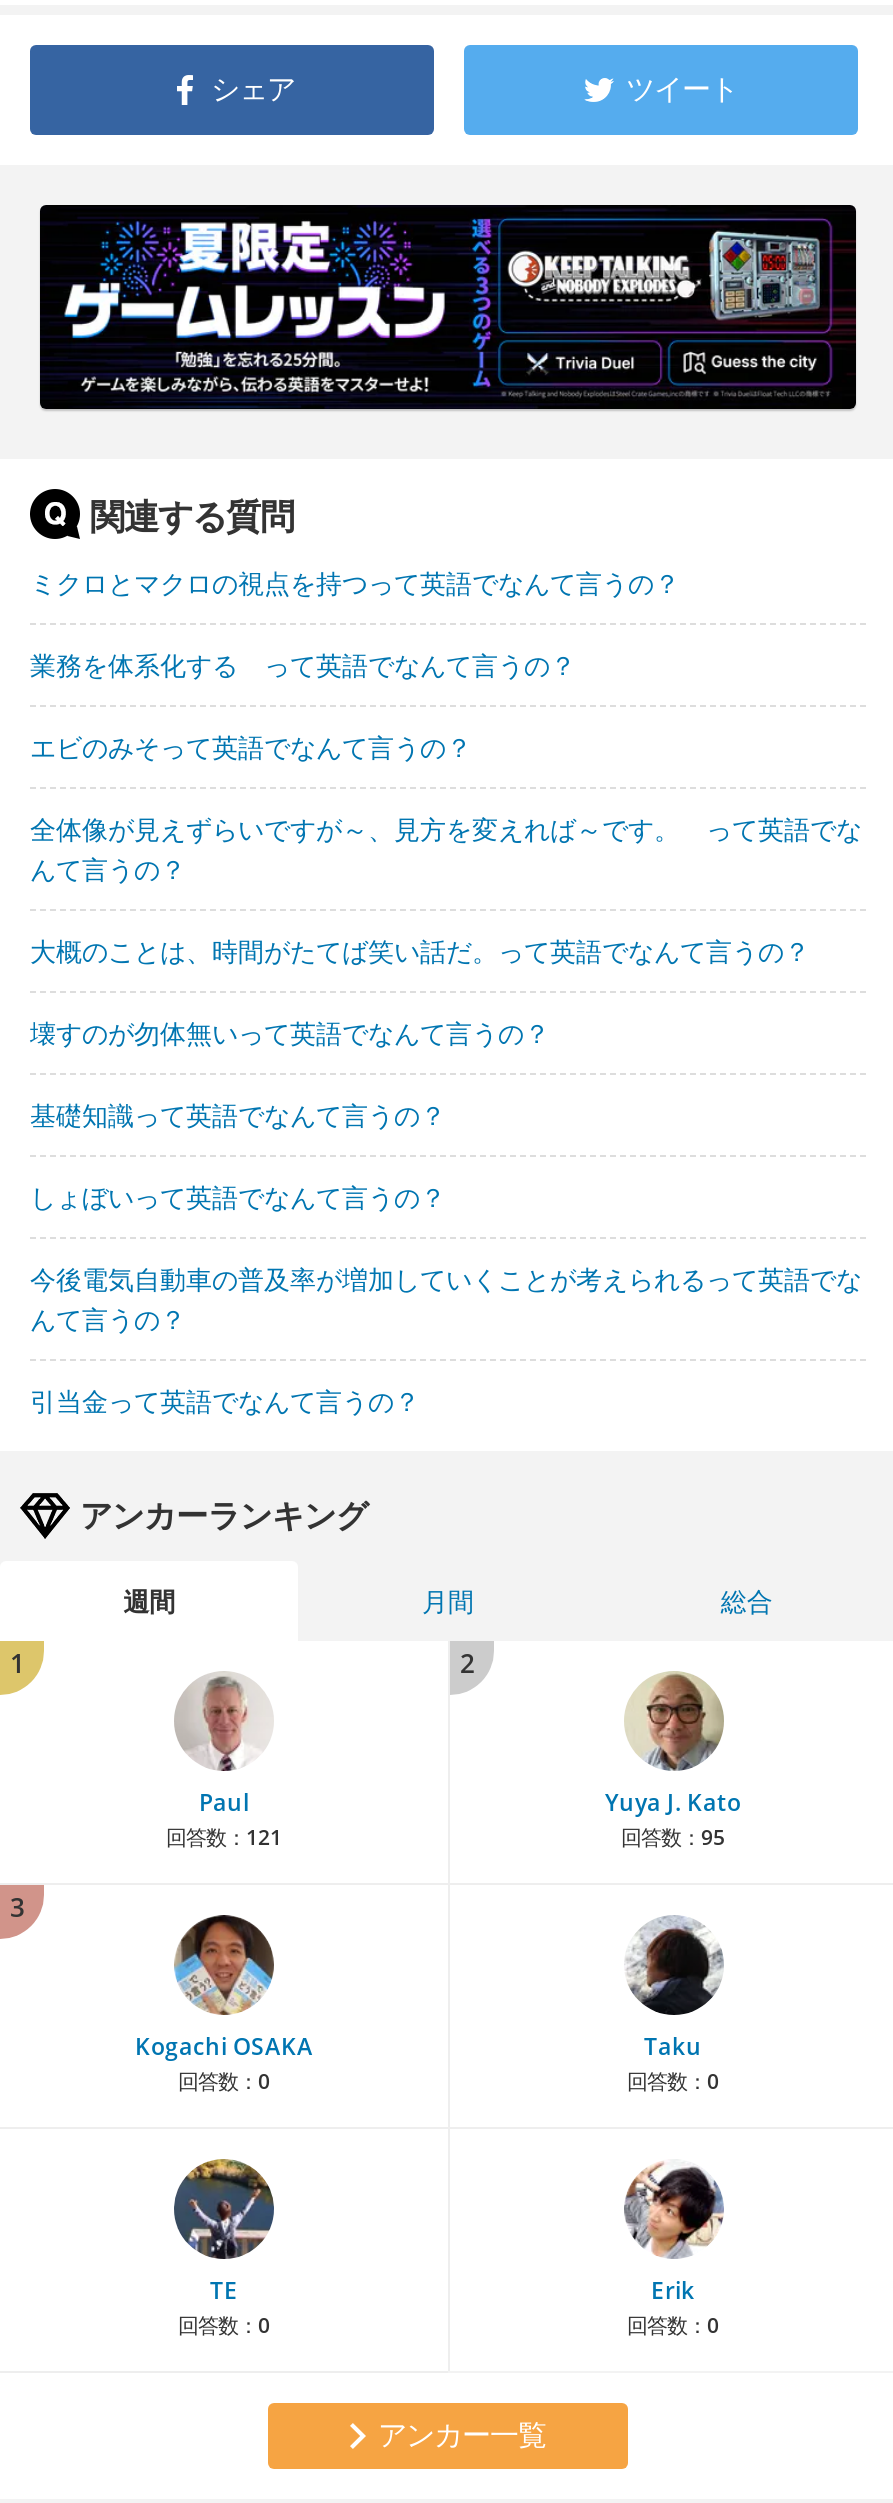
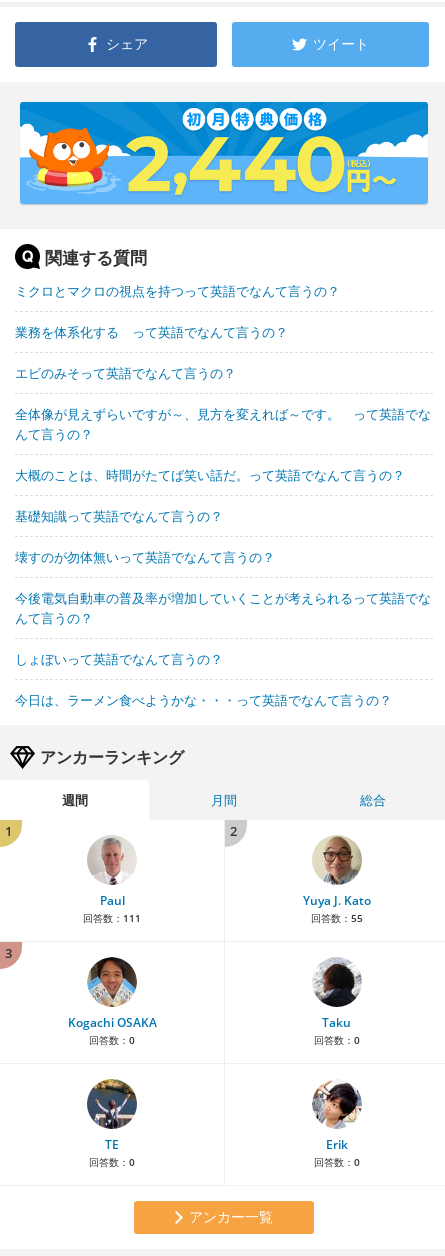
- [image]
+ [image]

moved down: 壊すのが勿体無いって英語でなんて言うの？

moved up: 基礎知識って英語でなんて言うの？

moved down: しょぼいって英語でなんて言うの？

moved up: 今後電気自動車の普及率が増加していくことが考えられるって英語でな | んて言うの？

- 引当金って英語でなんて言うの？
+ 今日は、ラーメン食べようかな・・・って英語でなんて言うの？

- 回答数：121
+ 回答数：111

- 回答数：95
+ 回答数：55
